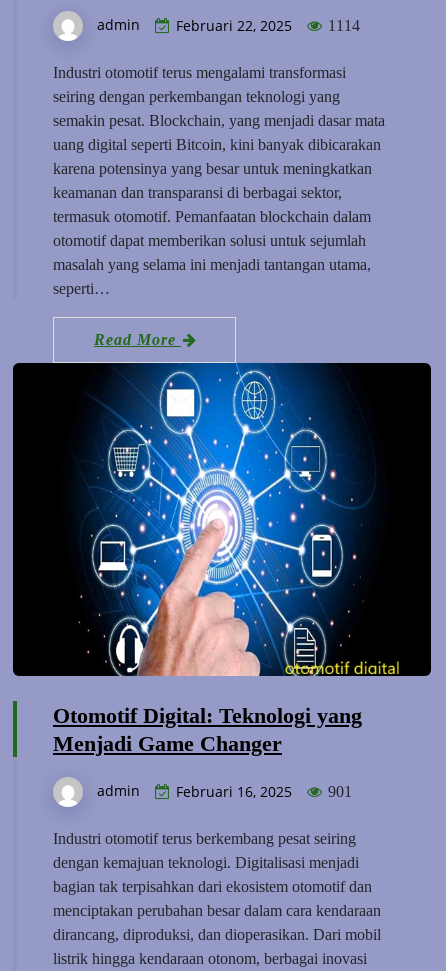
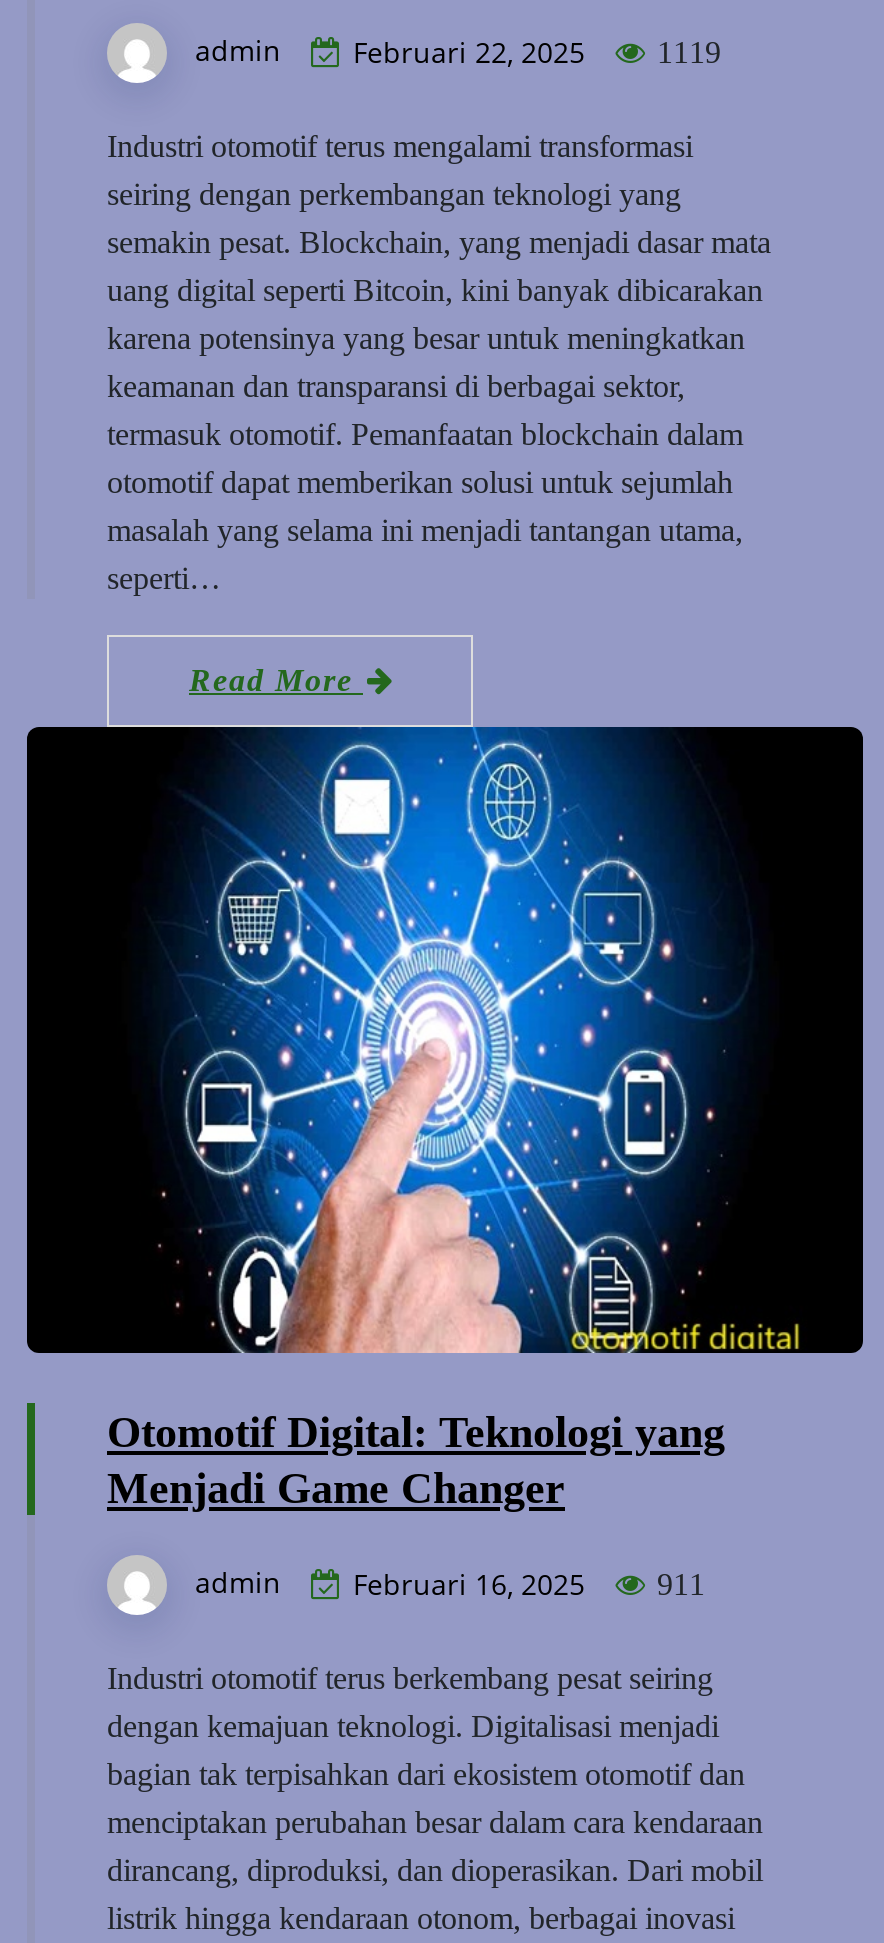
- admin Februari 22, 2025 1114
+ admin Februari 22, 2025 1119

- admin Februari 16, 2025 901
+ admin Februari 16, 2025 911
